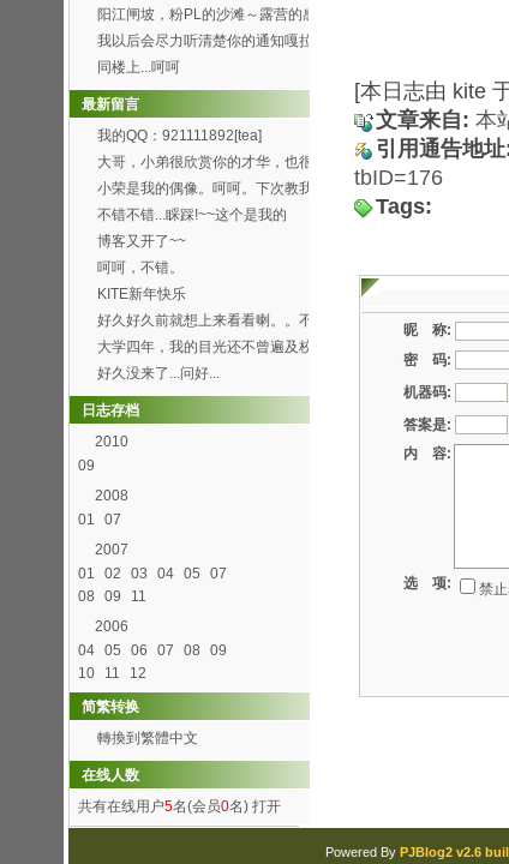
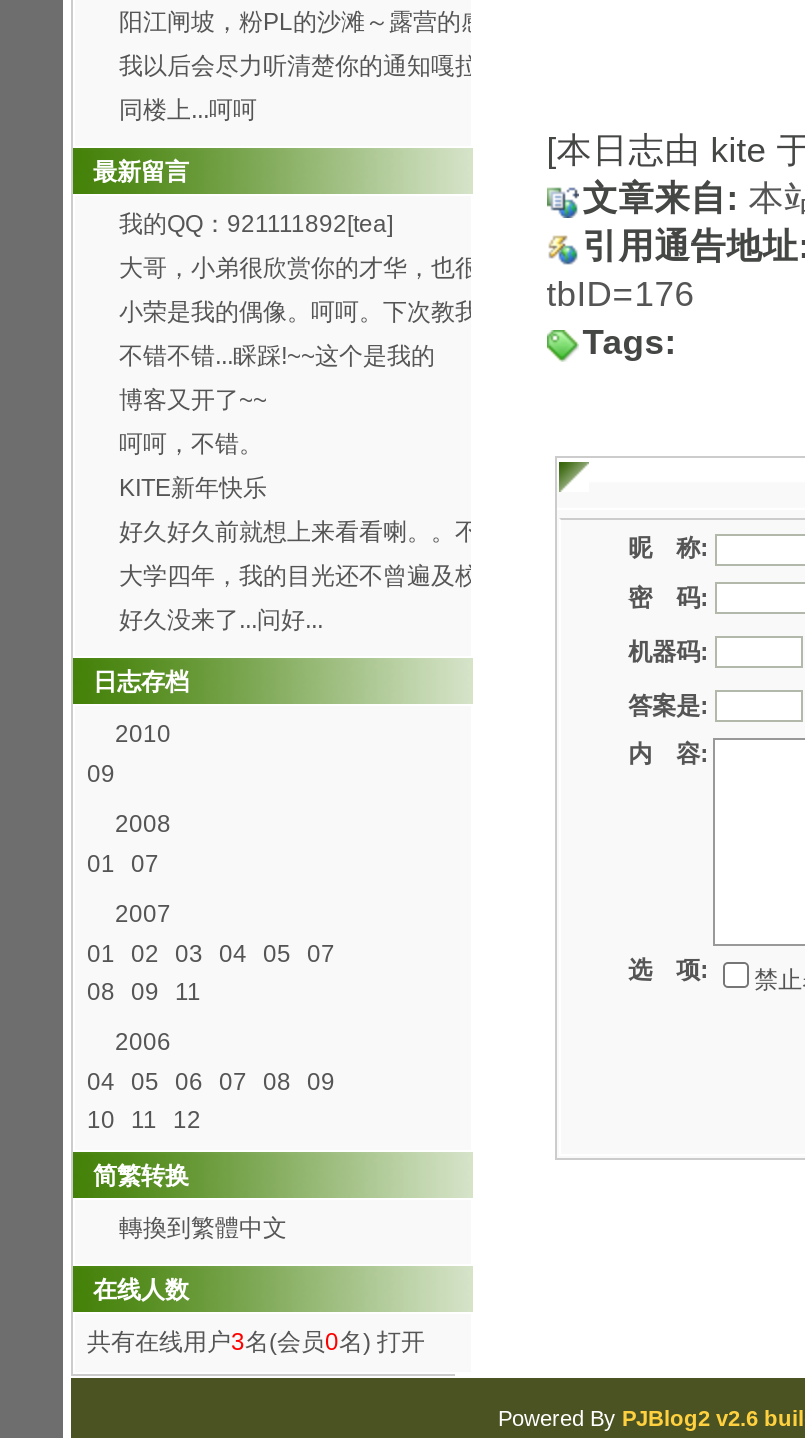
- 共有在线用户5名(会员0名)打开
+ 共有在线用户3名(会员0名)打开
